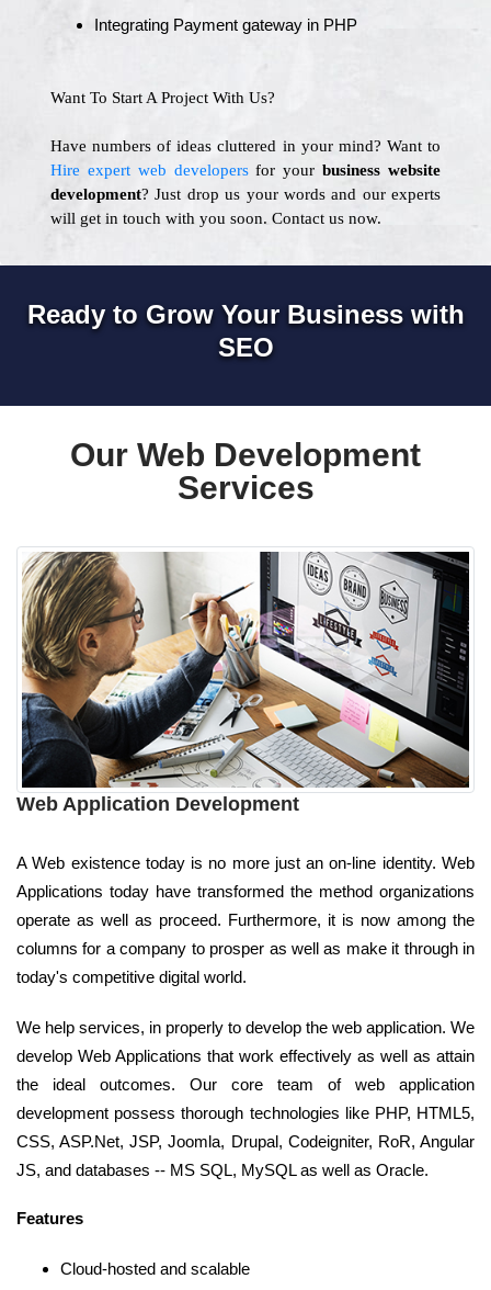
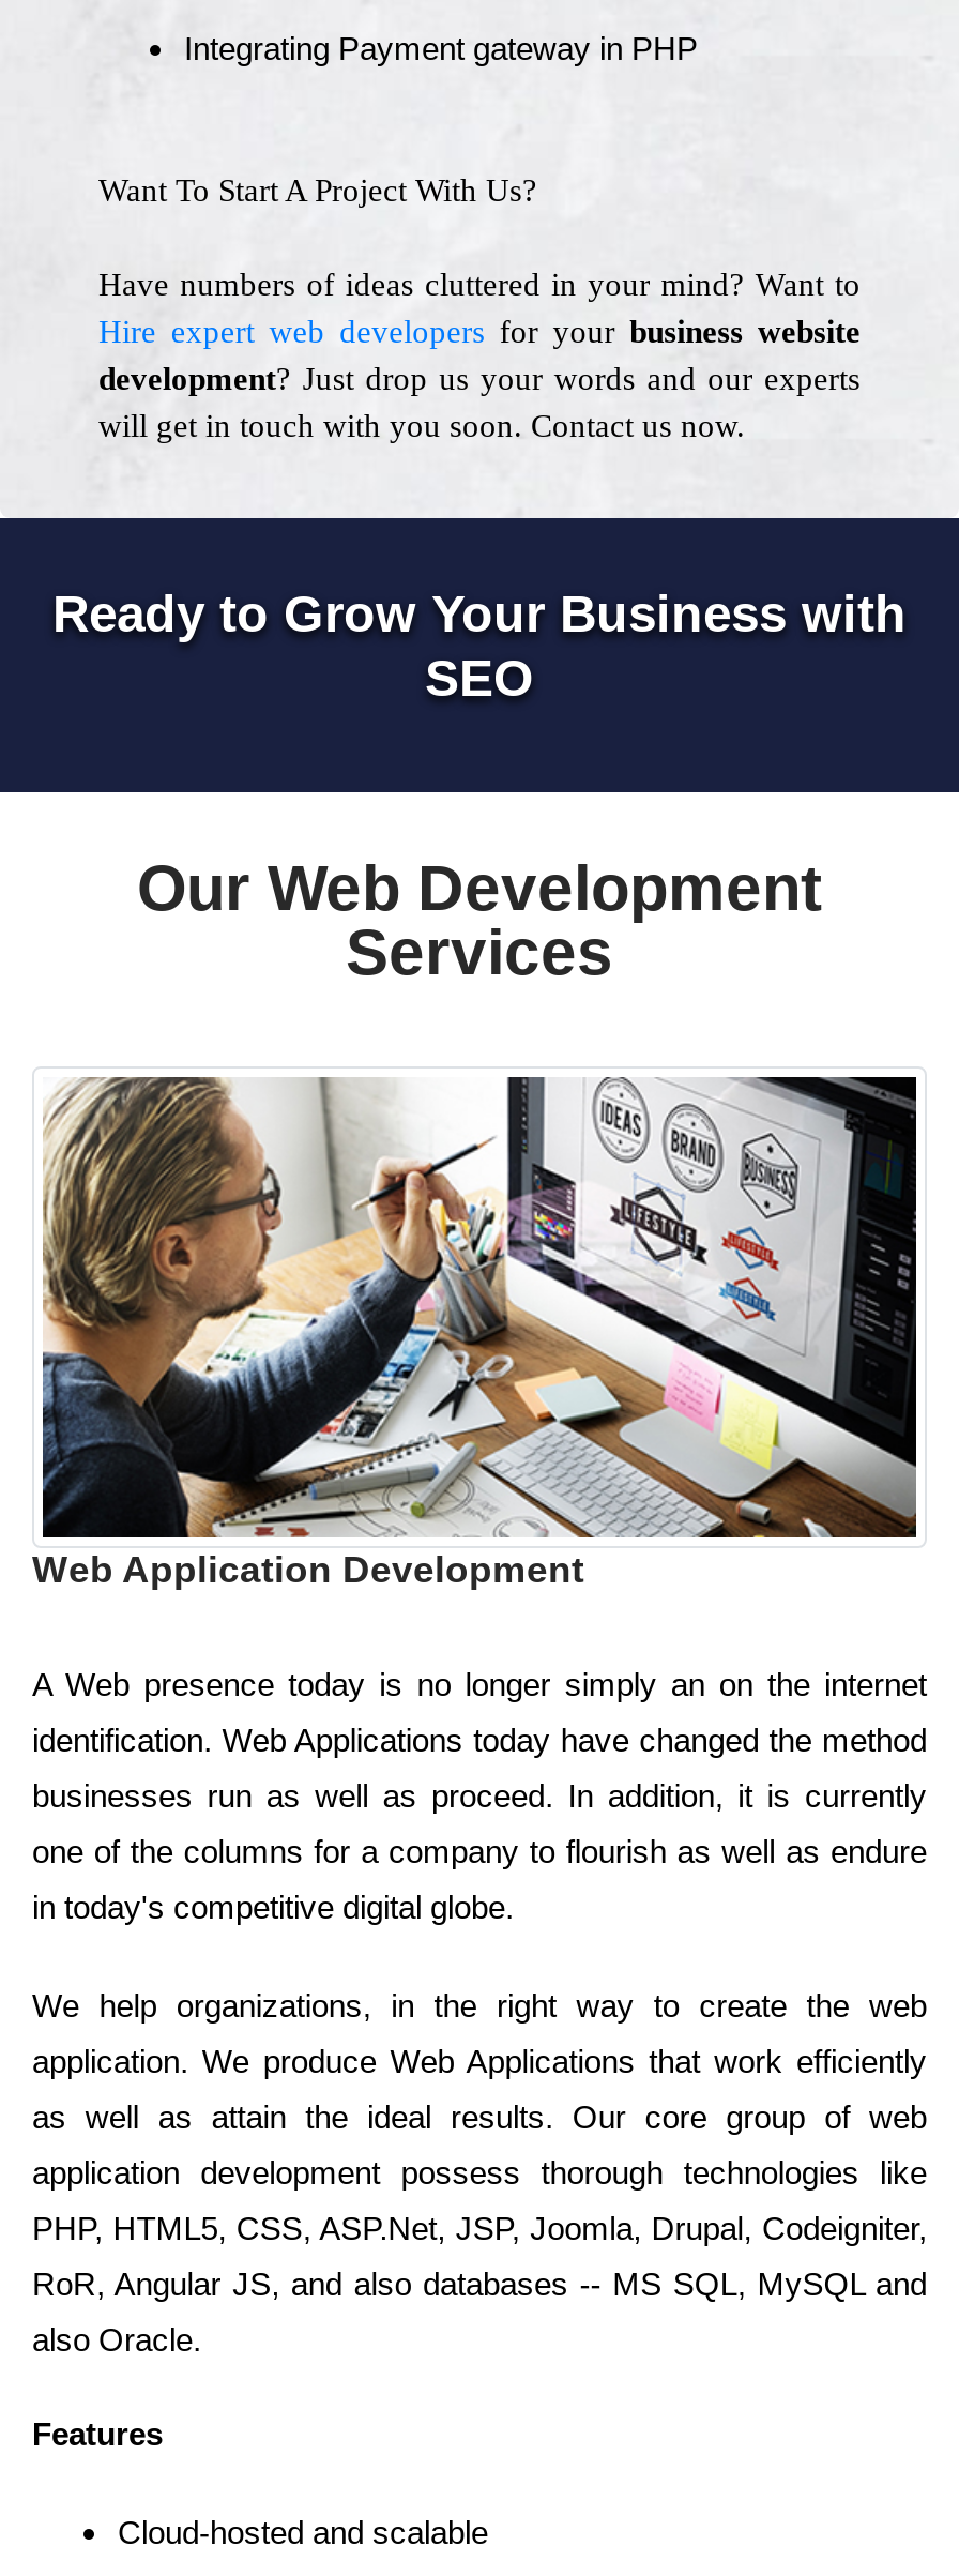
- A Web existence today is no more just an on-line identity. Web
- Applications today have transformed the method organizations
- operate as well as proceed. Furthermore, it is now among the
- columns for a company to prosper as well as make it through in
- today's competitive digital world.
- We help services, in properly to develop the web application. We
- develop Web Applications that work effectively as well as attain
- the ideal outcomes. Our core team of web application
- development possess thorough technologies like PHP, HTML5,
- CSS, ASP.Net, JSP, Joomla, Drupal, Codeigniter, RoR, Angular
- JS, and databases -- MS SQL, MySQL as well as Oracle.
+ A Web presence today is no longer simply an on the internet
+ identification. Web Applications today have changed the method
+ businesses run as well as proceed. In addition, it is currently
+ one of the columns for a company to flourish as well as endure
+ in today's competitive digital globe.
+ We help organizations, in the right way to create the web
+ application. We produce Web Applications that work efficiently
+ as well as attain the ideal results. Our core group of web
+ application development possess thorough technologies like
+ PHP, HTML5, CSS, ASP.Net, JSP, Joomla, Drupal, Codeigniter,
+ RoR, Angular JS, and also databases -- MS SQL, MySQL and
+ also Oracle.
